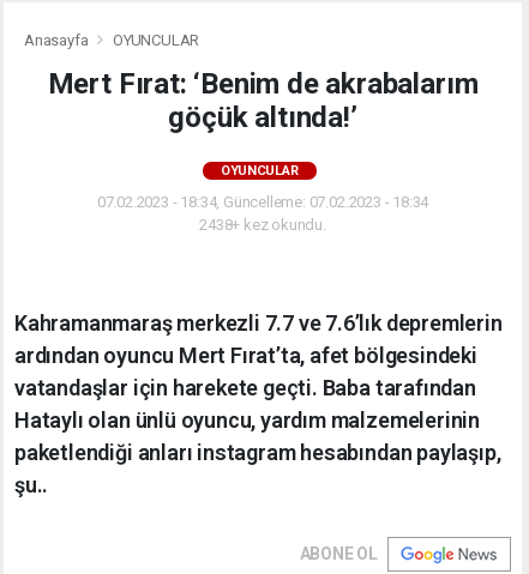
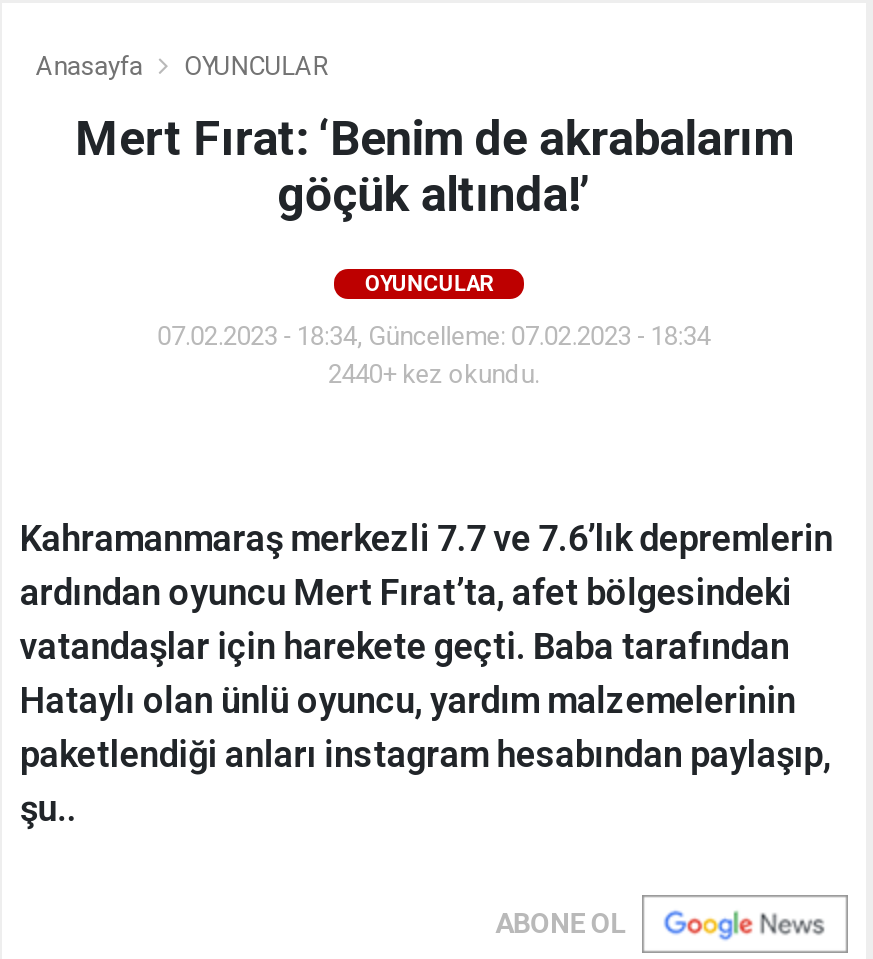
- 2438+ kez okundu.
+ 2440+ kez okundu.
